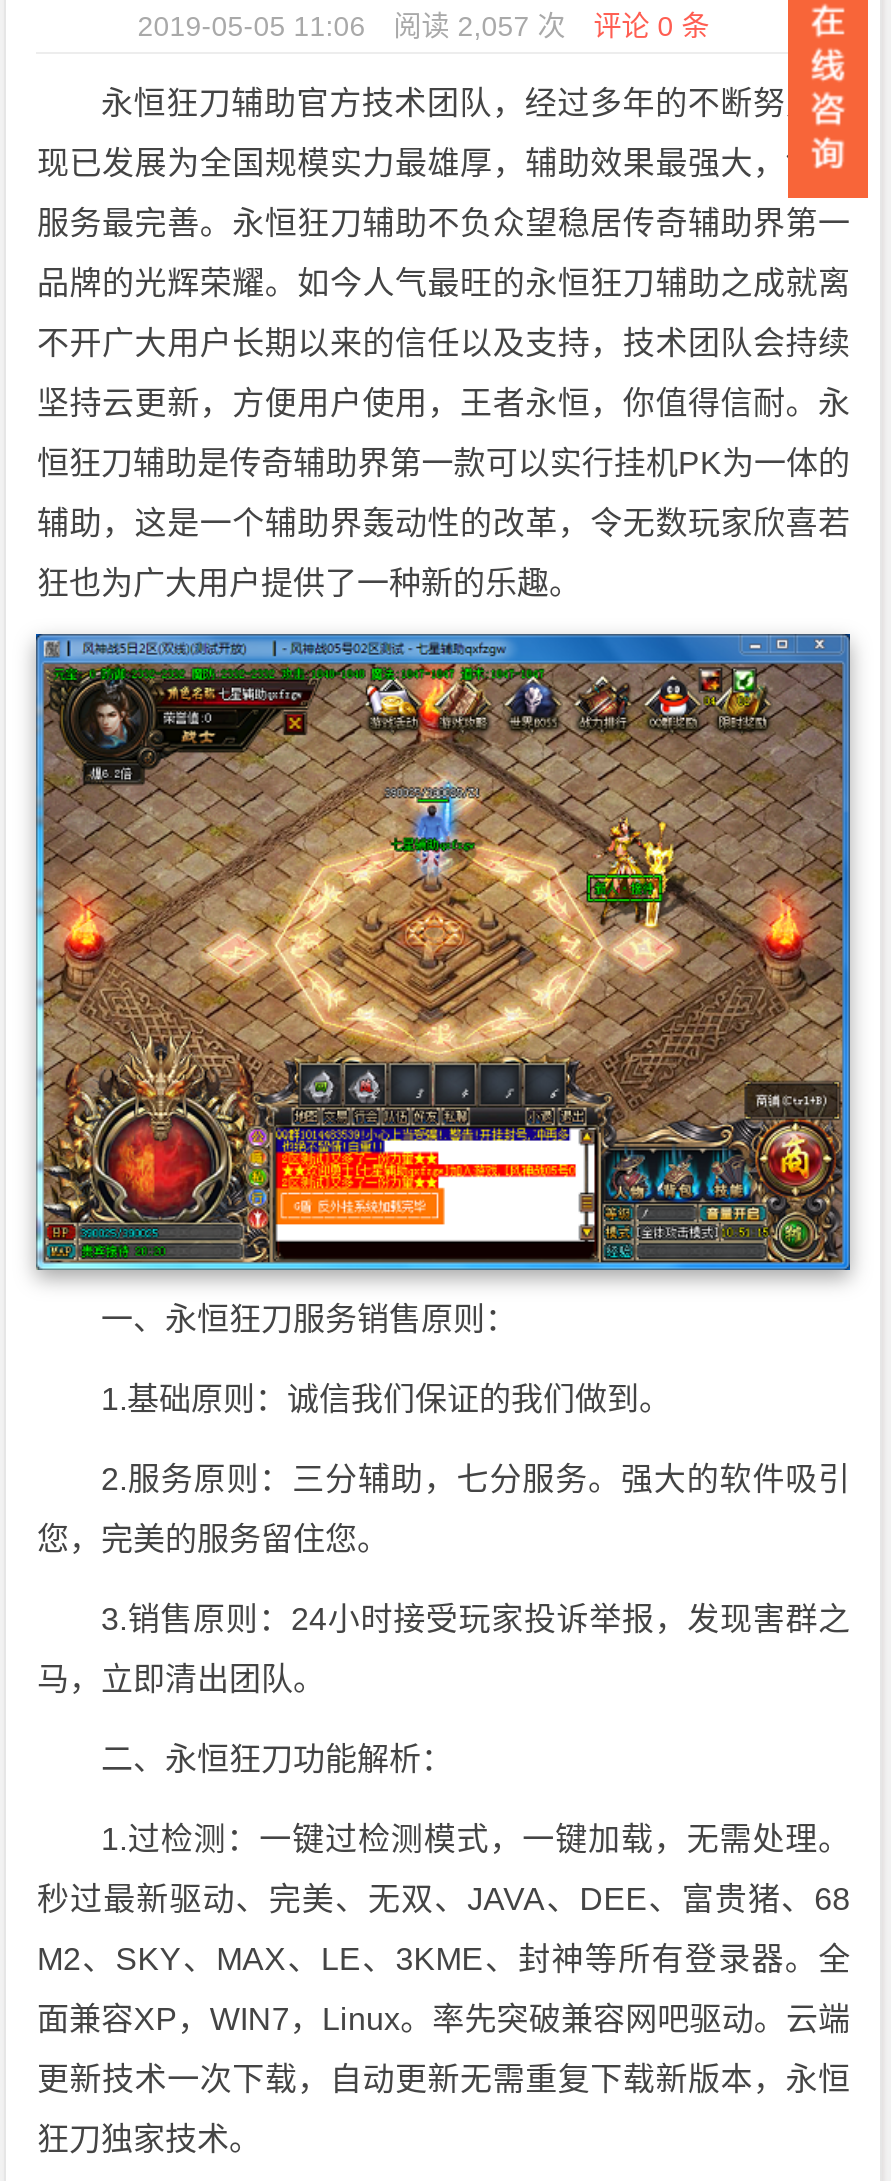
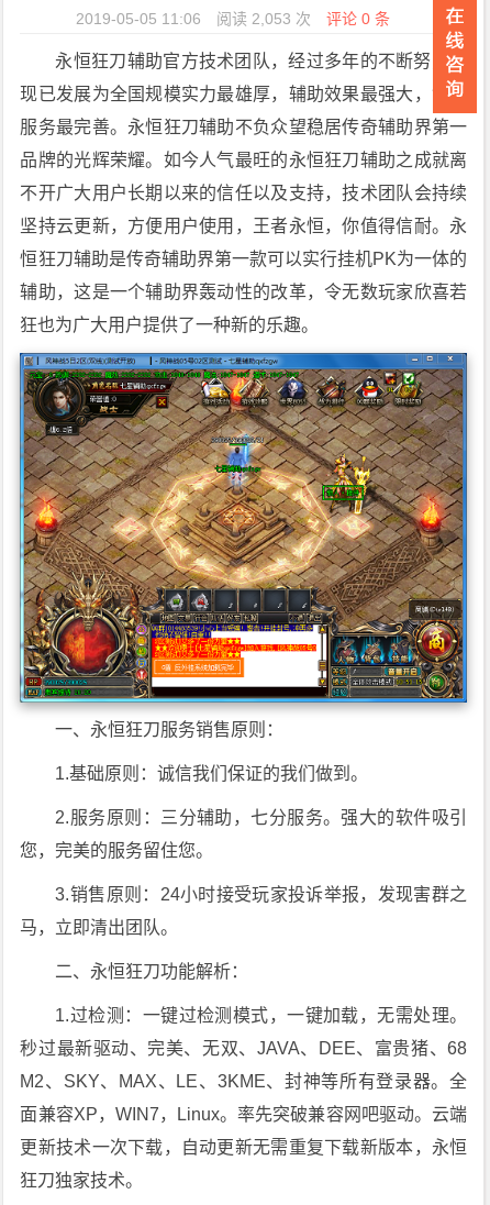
- 2019-05-05 11:06 阅读 2,057 次 评论 0 条
+ 2019-05-05 11:06 阅读 2,053 次 评论 0 条
